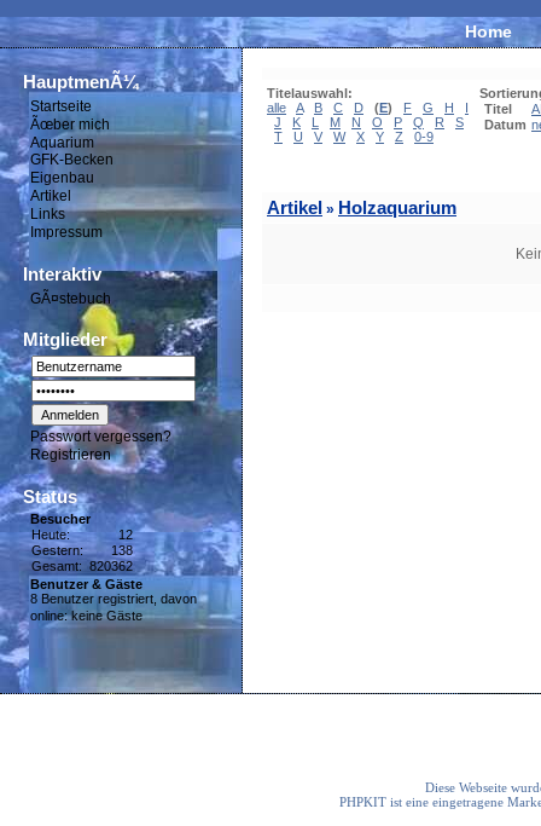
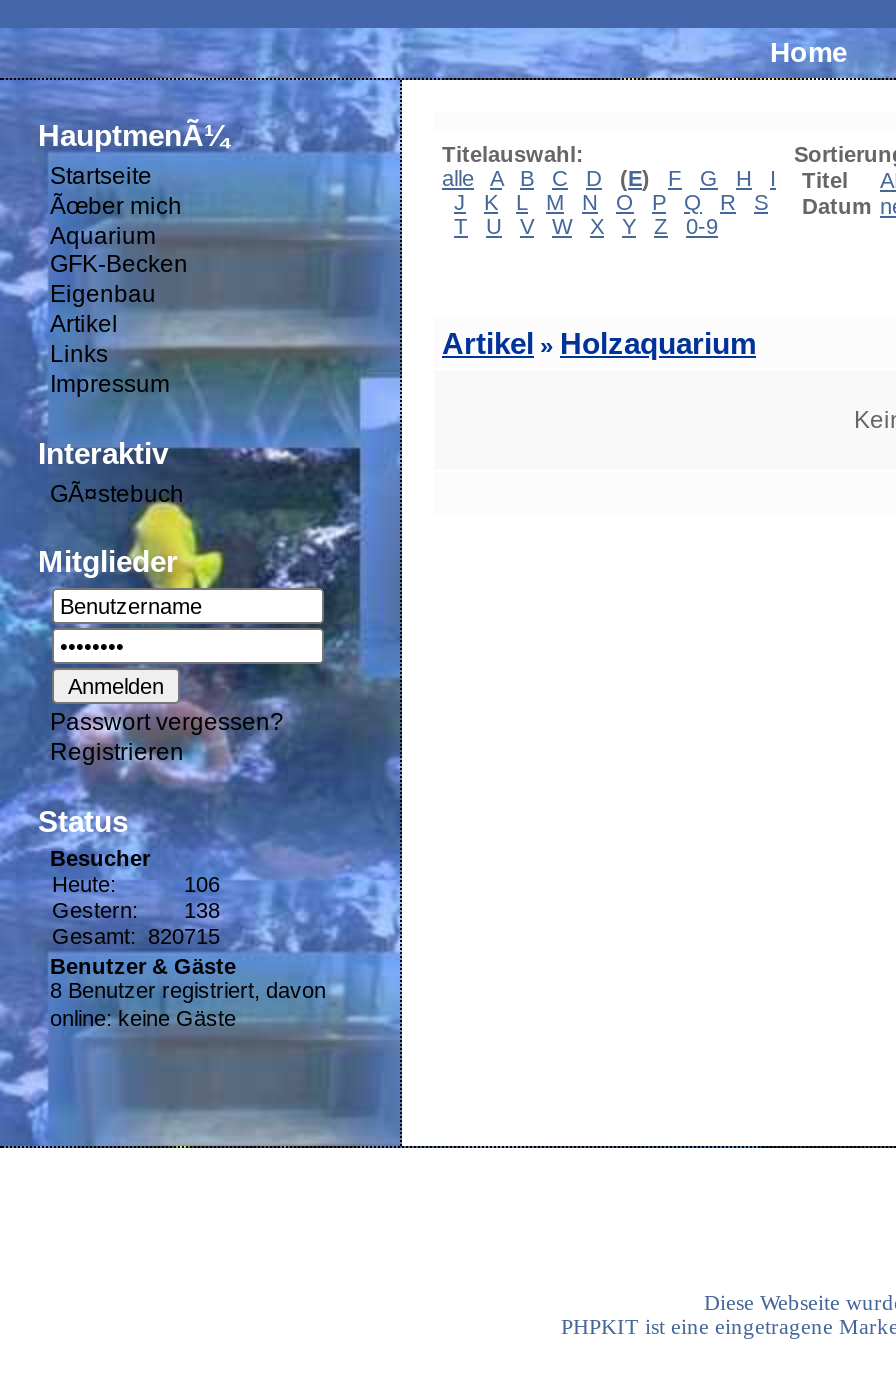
- 12
+ 106

- Gesamt: 820362
+ Gesamt: 820715
